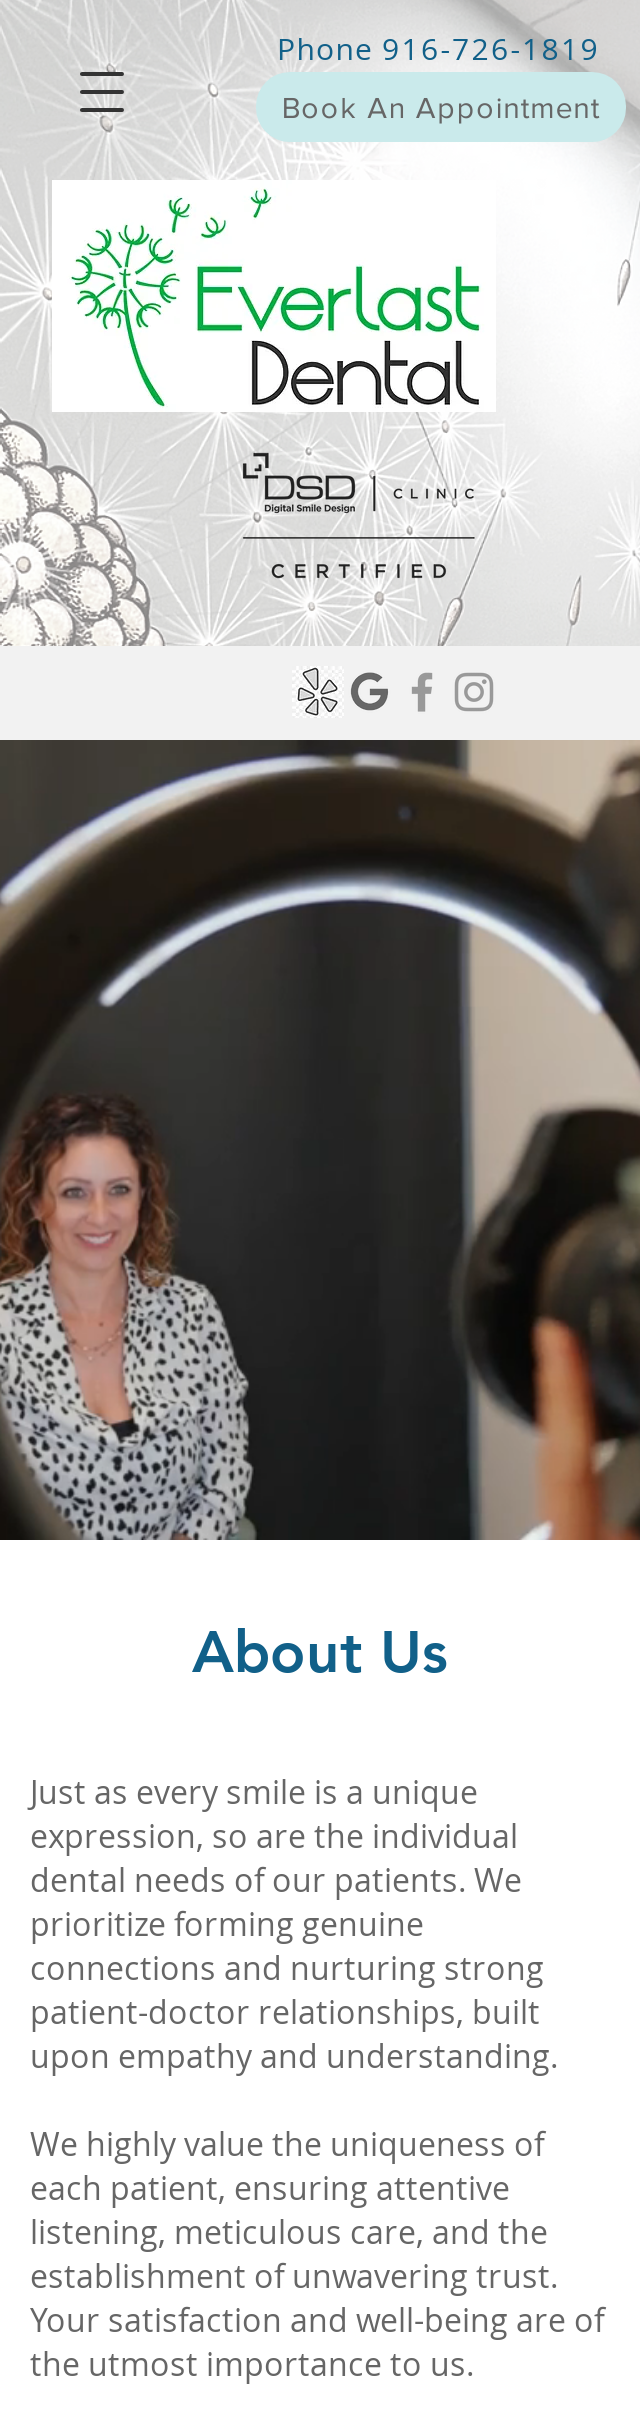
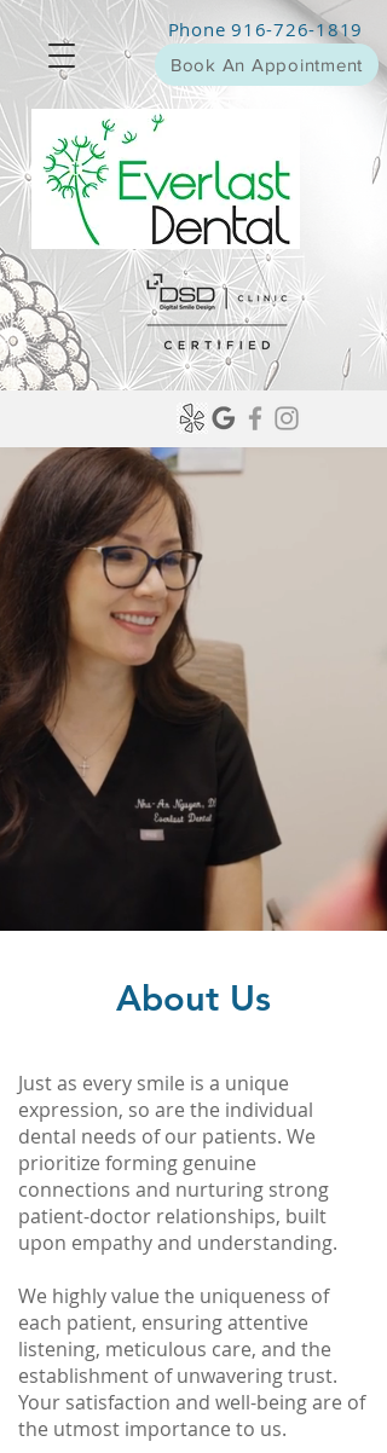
- [image]
+ [image]
